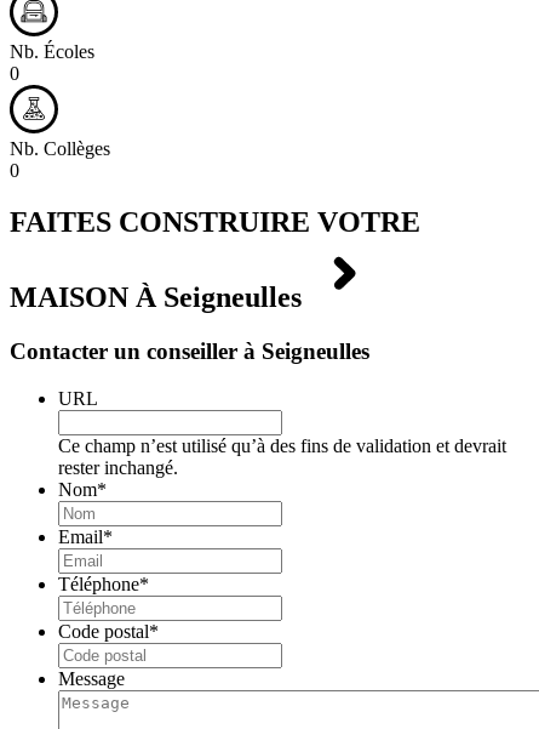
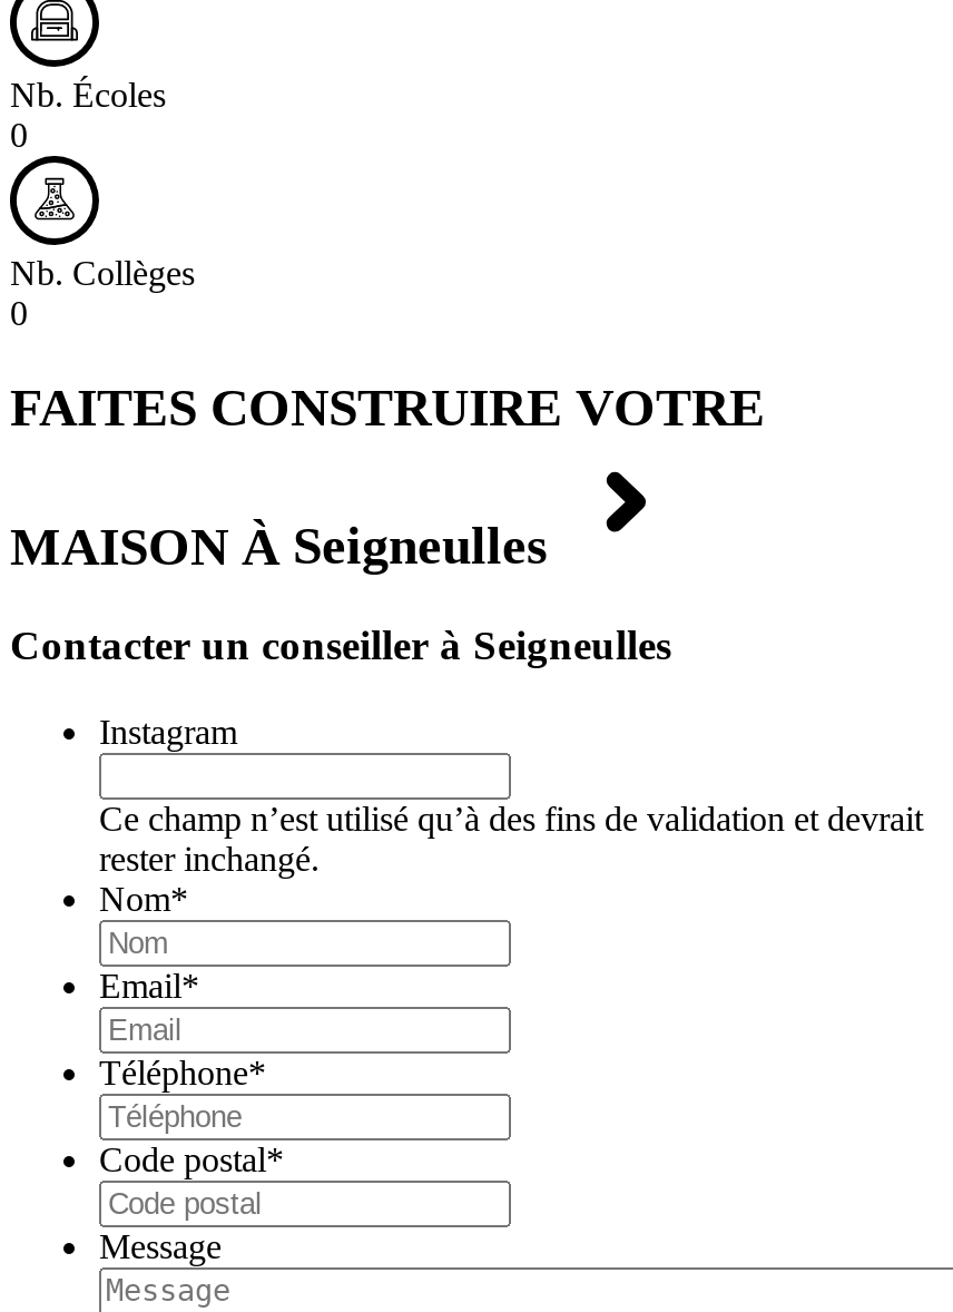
- URL
+ Instagram
